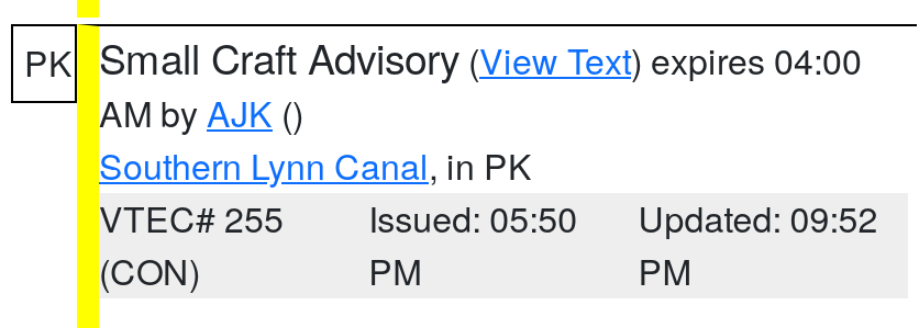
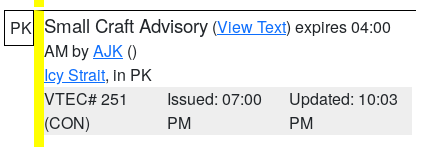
- Southern Lynn Canal, in PK
- VTEC# 255
+ Icy Strait, in PK
+ VTEC# 251

- Issued: 05:50
+ Issued: 07:00

- Updated: 09:52
+ Updated: 10:03
